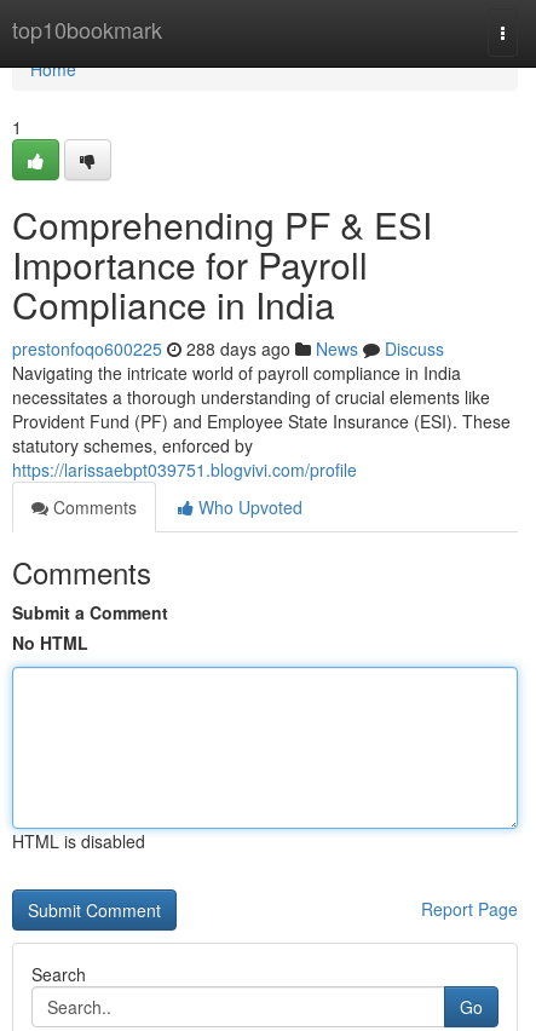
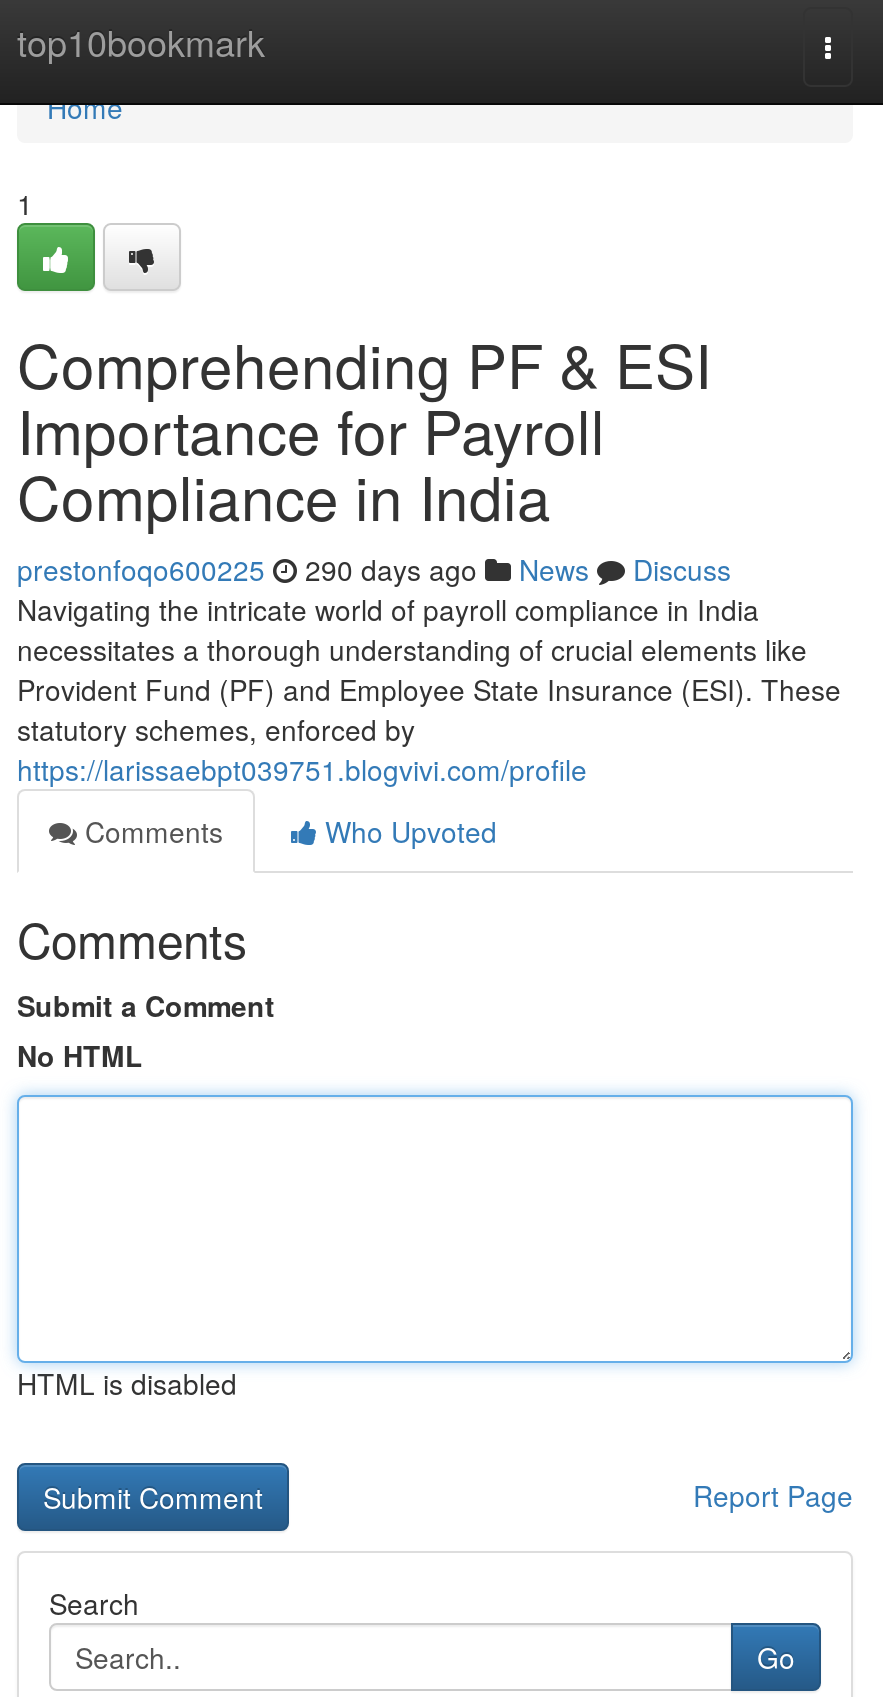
- prestonfoqo600225 288 days ago News Discuss
+ prestonfoqo600225 290 days ago News Discuss
